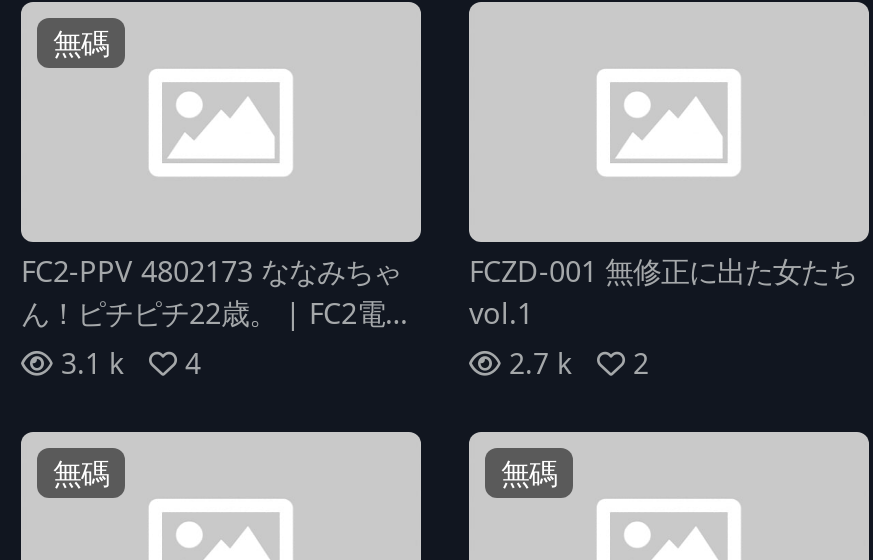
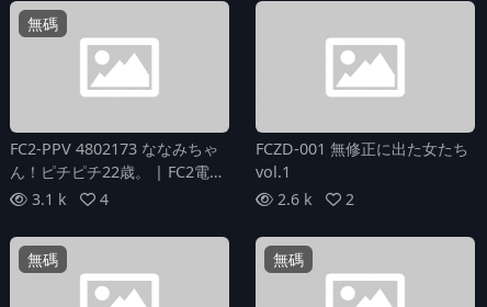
- 2.7 k 2
+ 2.6 k 2
